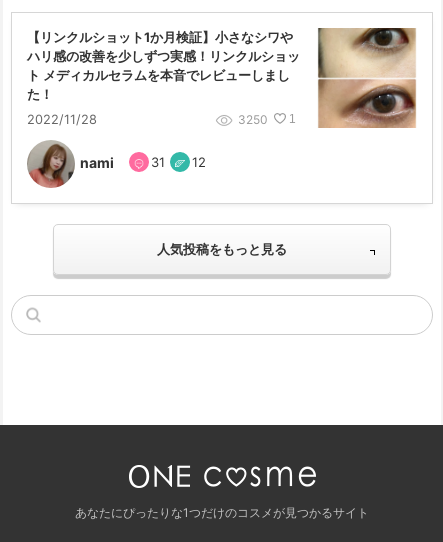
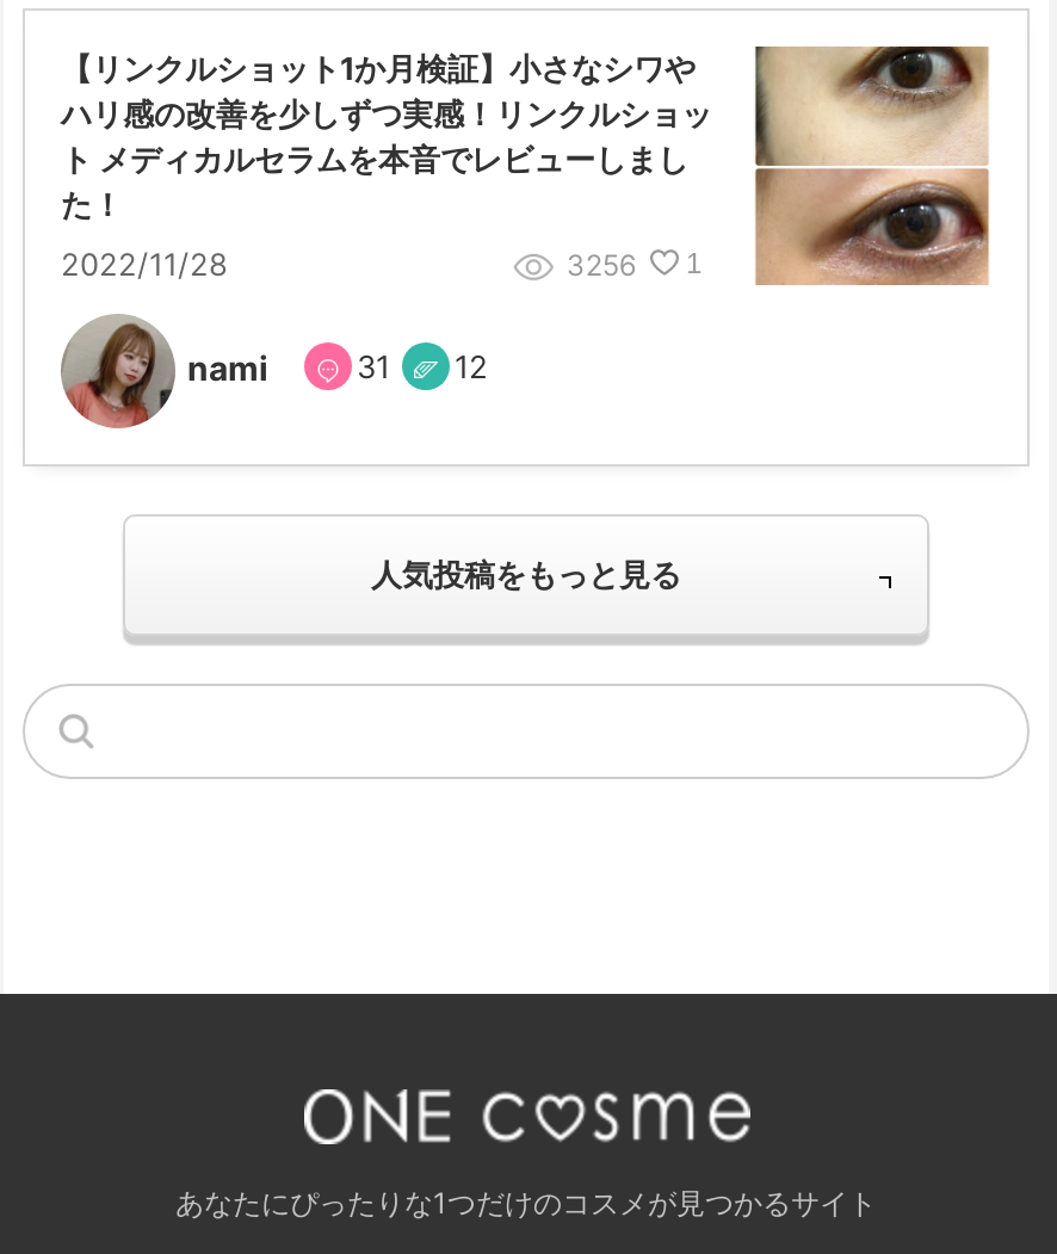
- 3250 1
+ 3256 1
